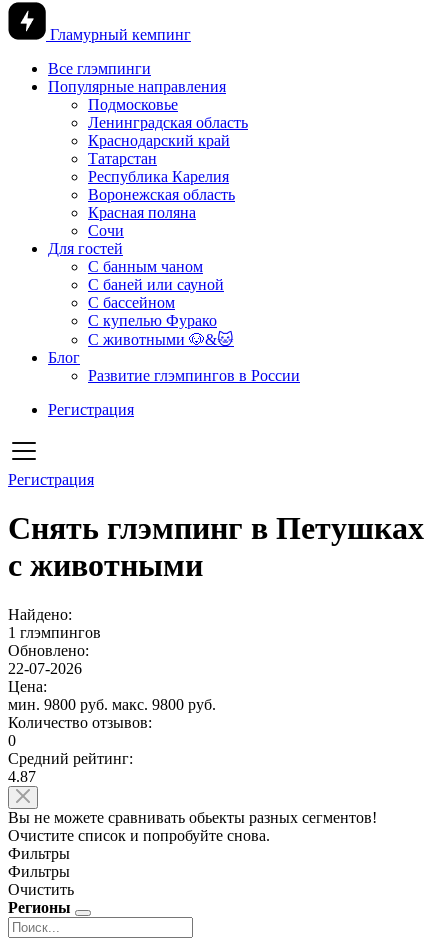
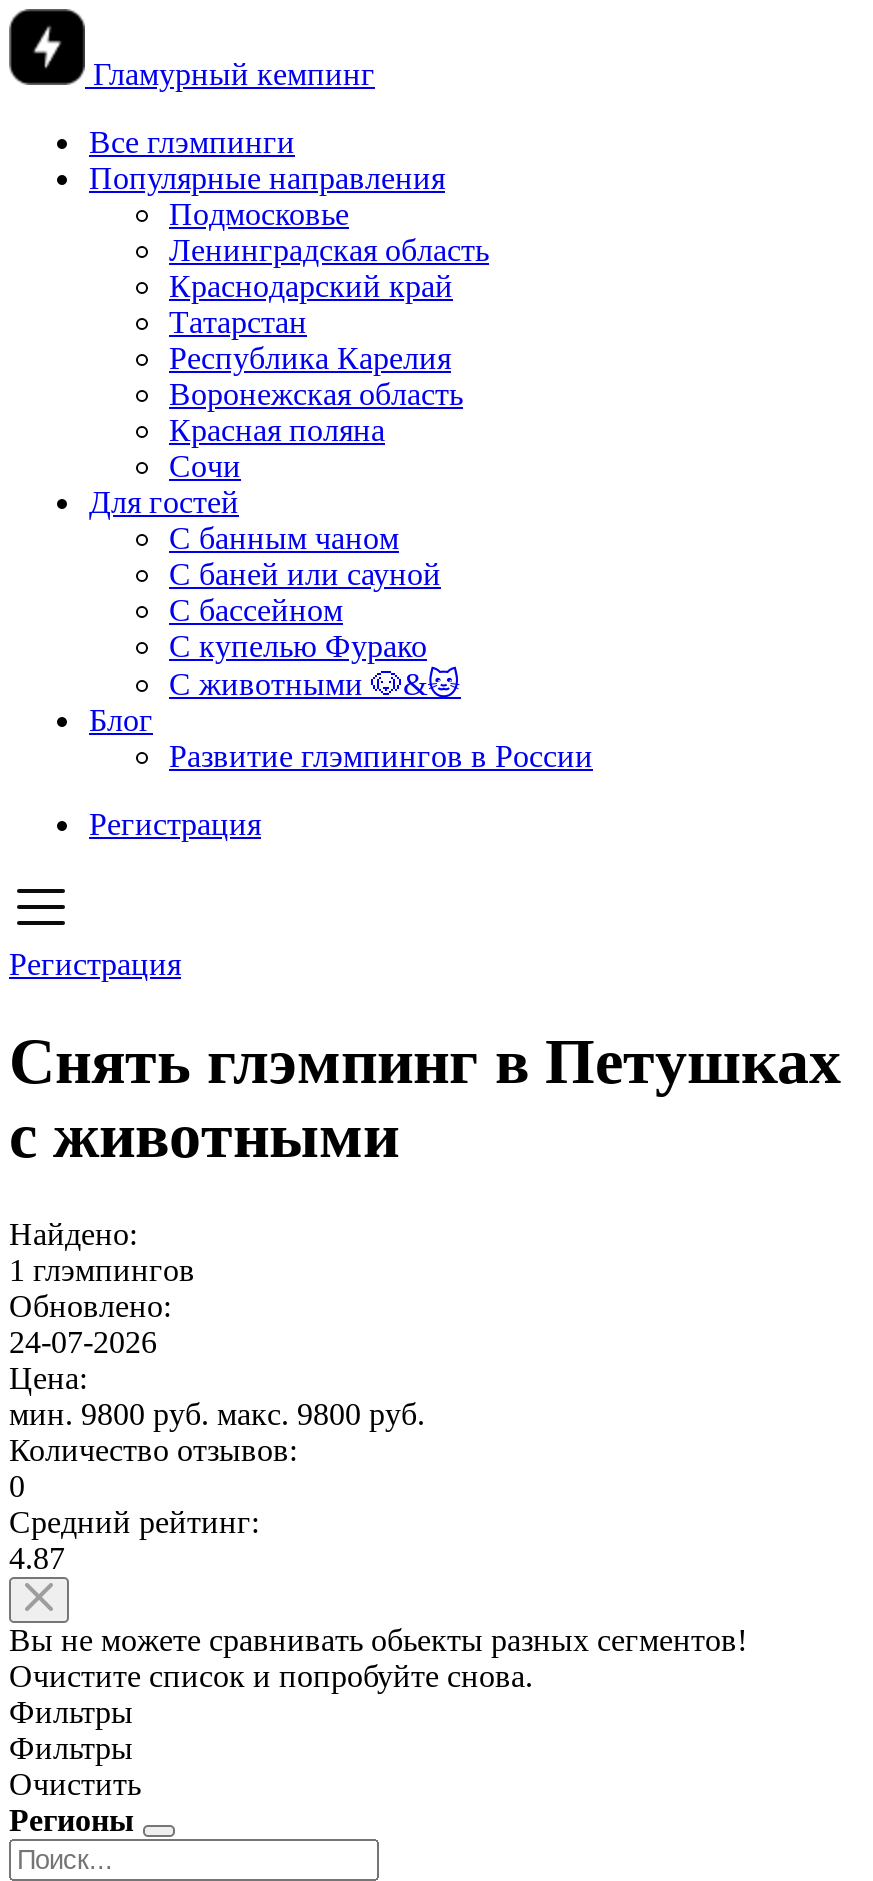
- 22-07-2026
+ 24-07-2026
